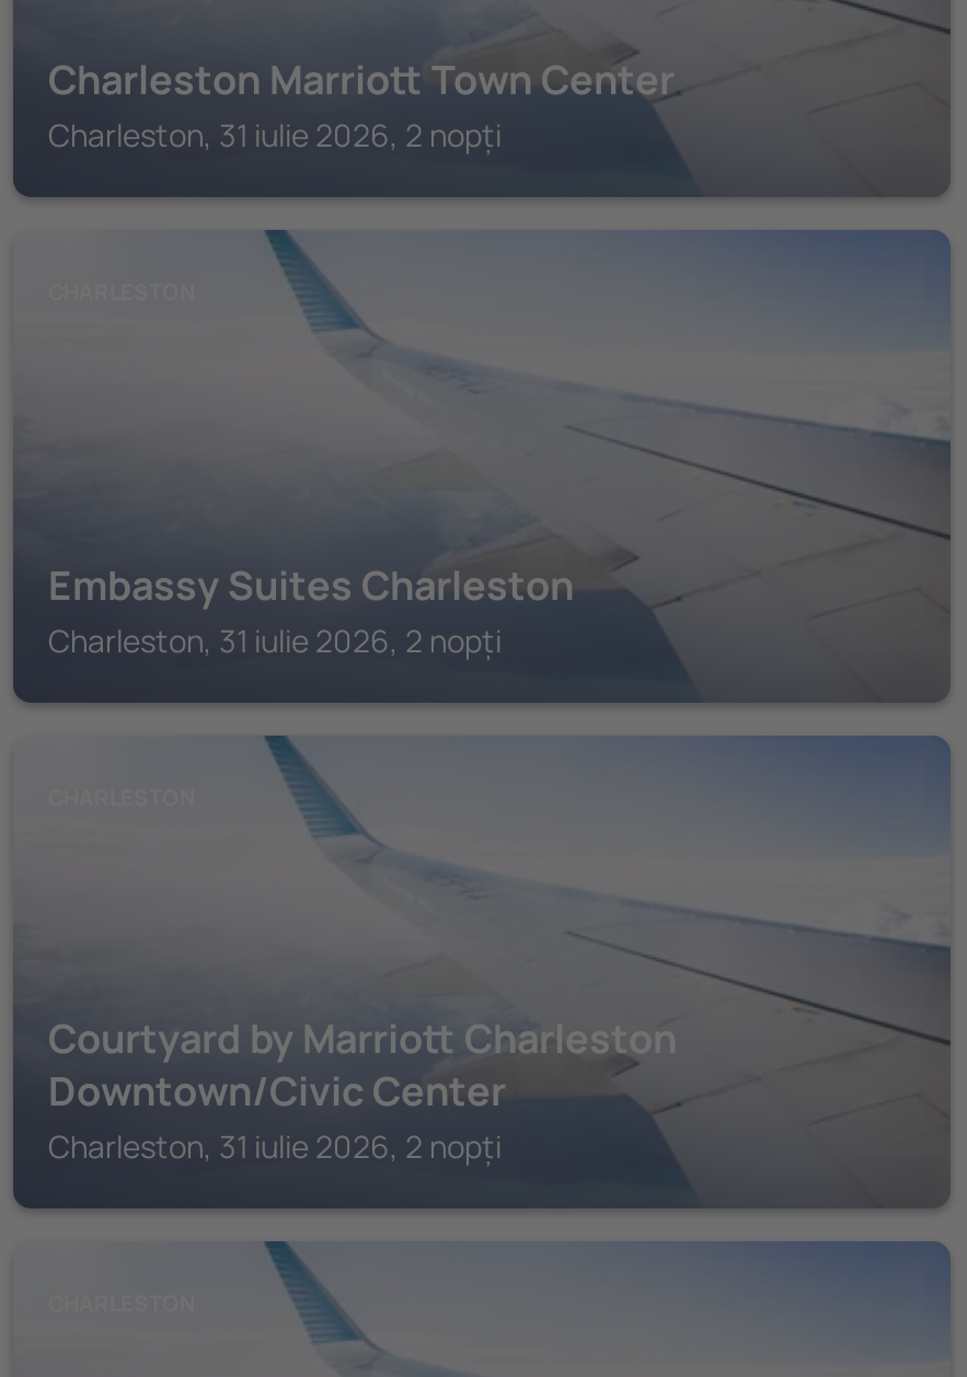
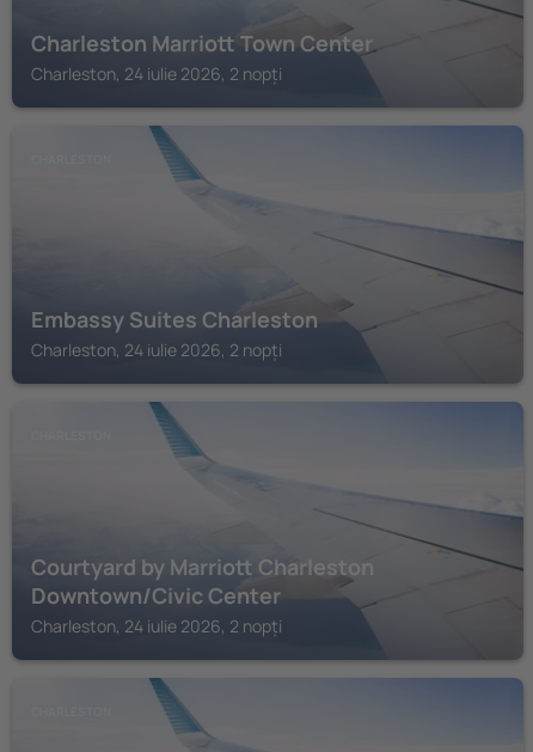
- Charleston, 31 iulie 2026, 2 nopți
+ Charleston, 24 iulie 2026, 2 nopți

- Charleston, 31 iulie 2026, 2 nopți
+ Charleston, 24 iulie 2026, 2 nopți

- Charleston, 31 iulie 2026, 2 nopți
+ Charleston, 24 iulie 2026, 2 nopți
